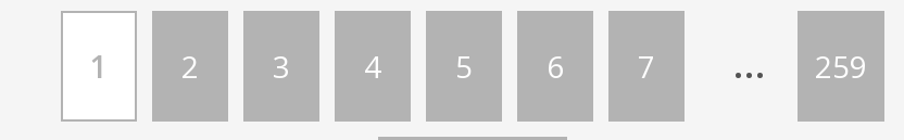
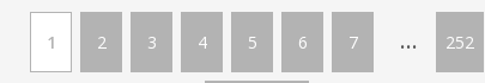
- 259
+ 252
